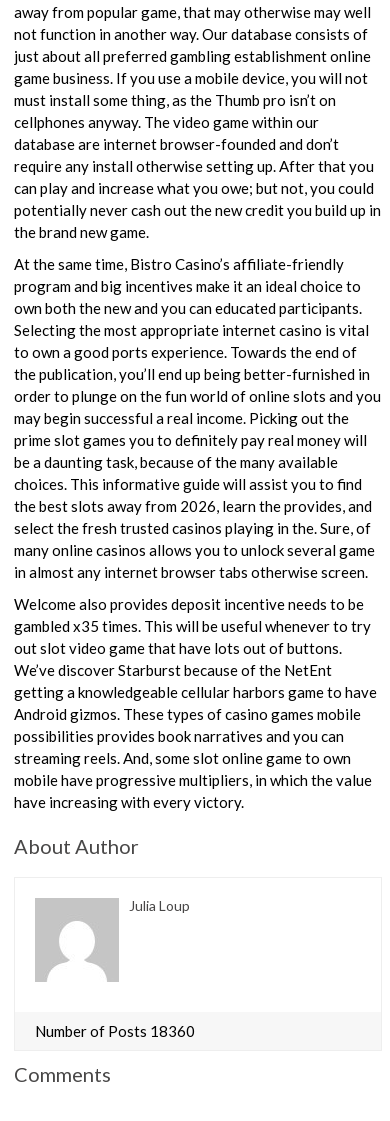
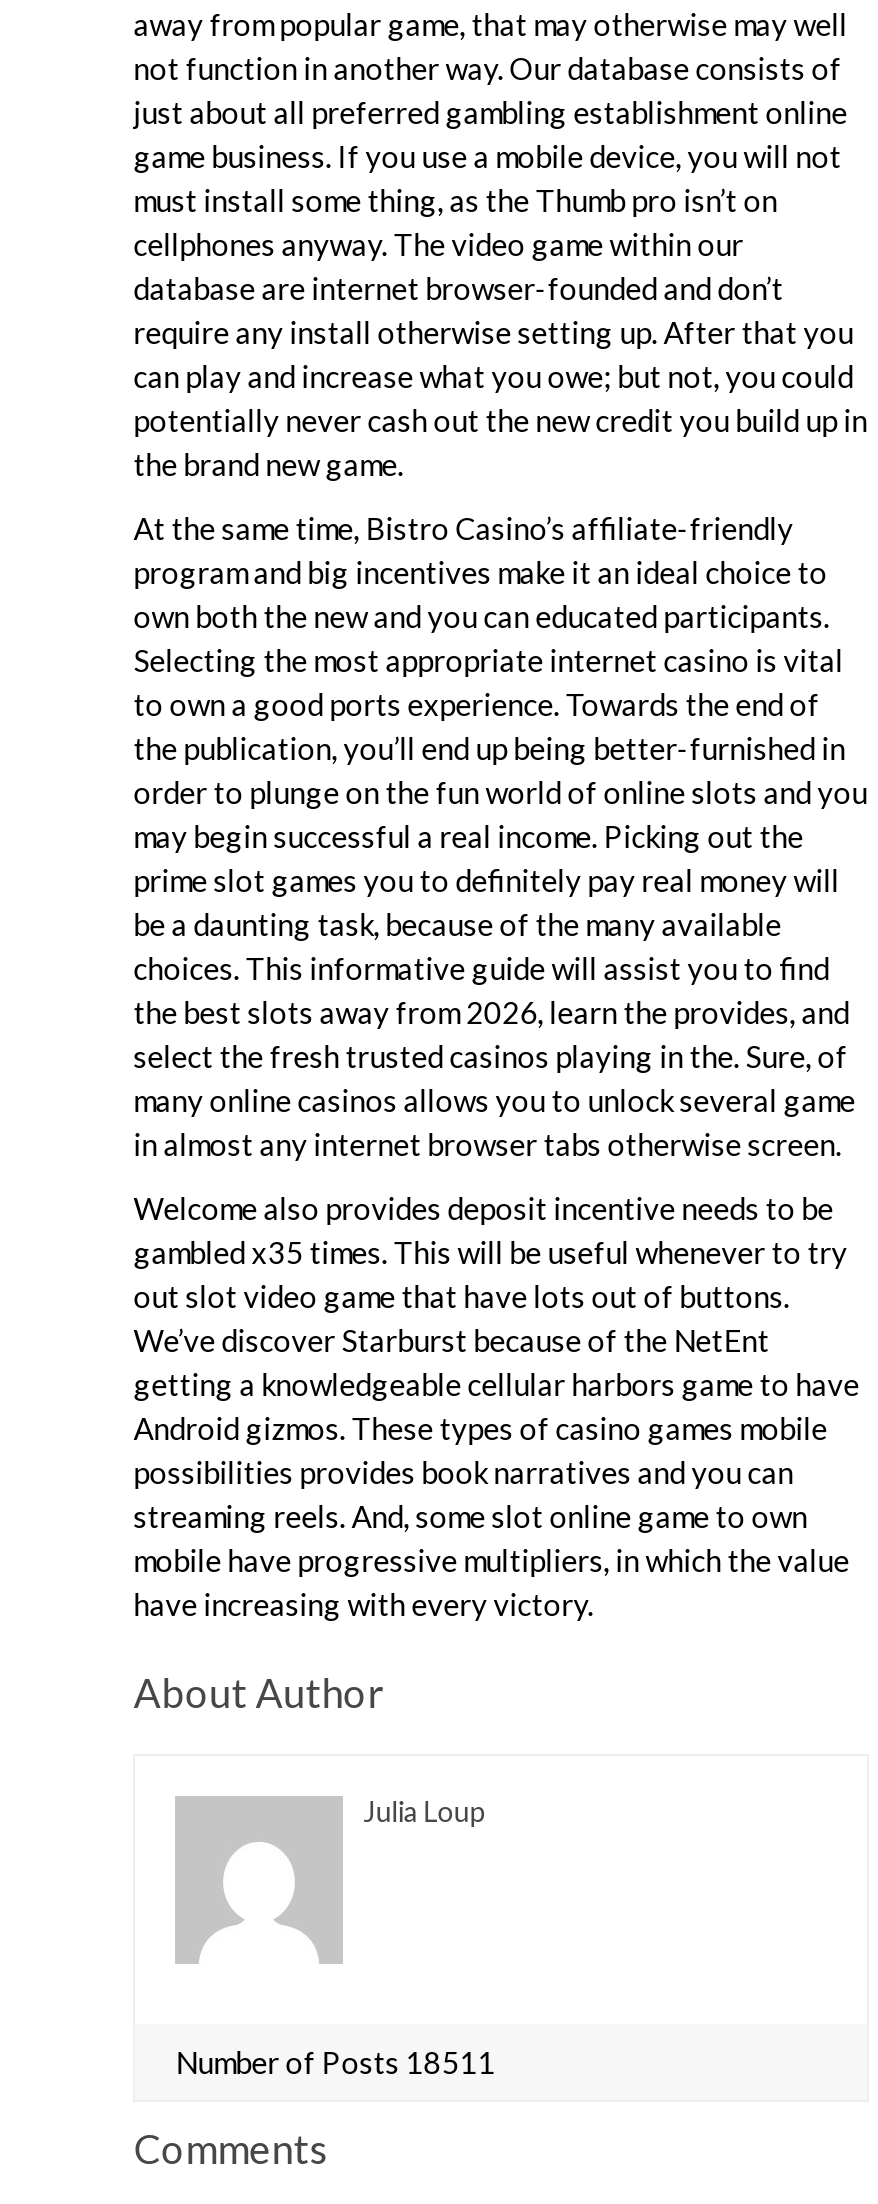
- Number of Posts 18360
+ Number of Posts 18511
